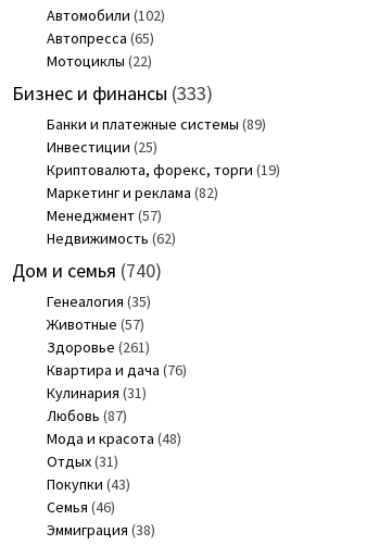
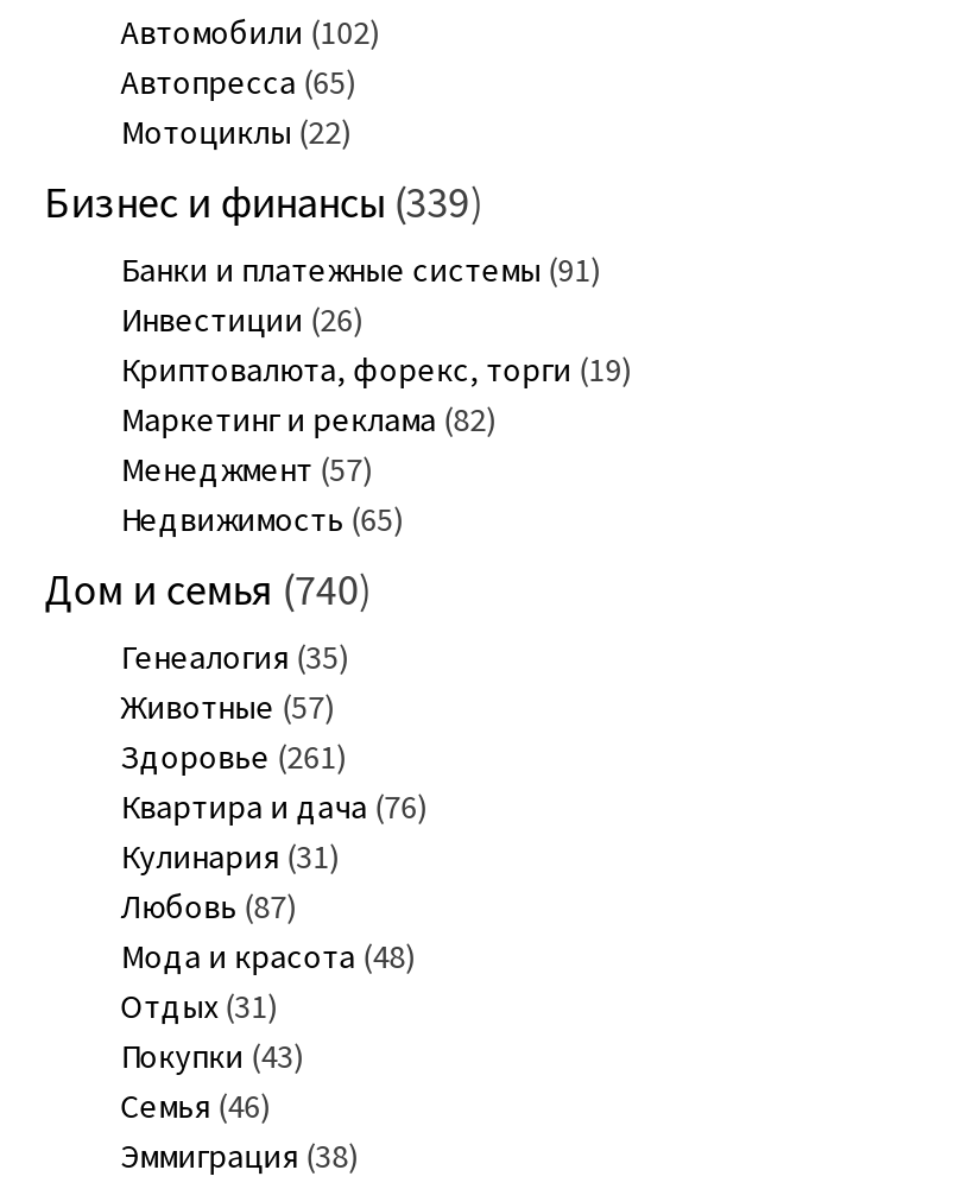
- Бизнес и финансы (333)
+ Бизнес и финансы (339)

- Банки и платежные системы (89)
+ Банки и платежные системы (91)

- Инвестиции (25)
+ Инвестиции (26)

- Недвижимость (62)
+ Недвижимость (65)
